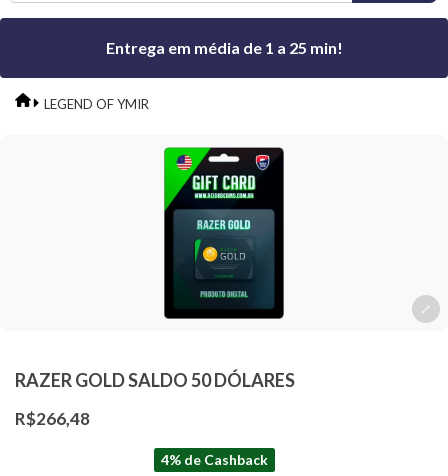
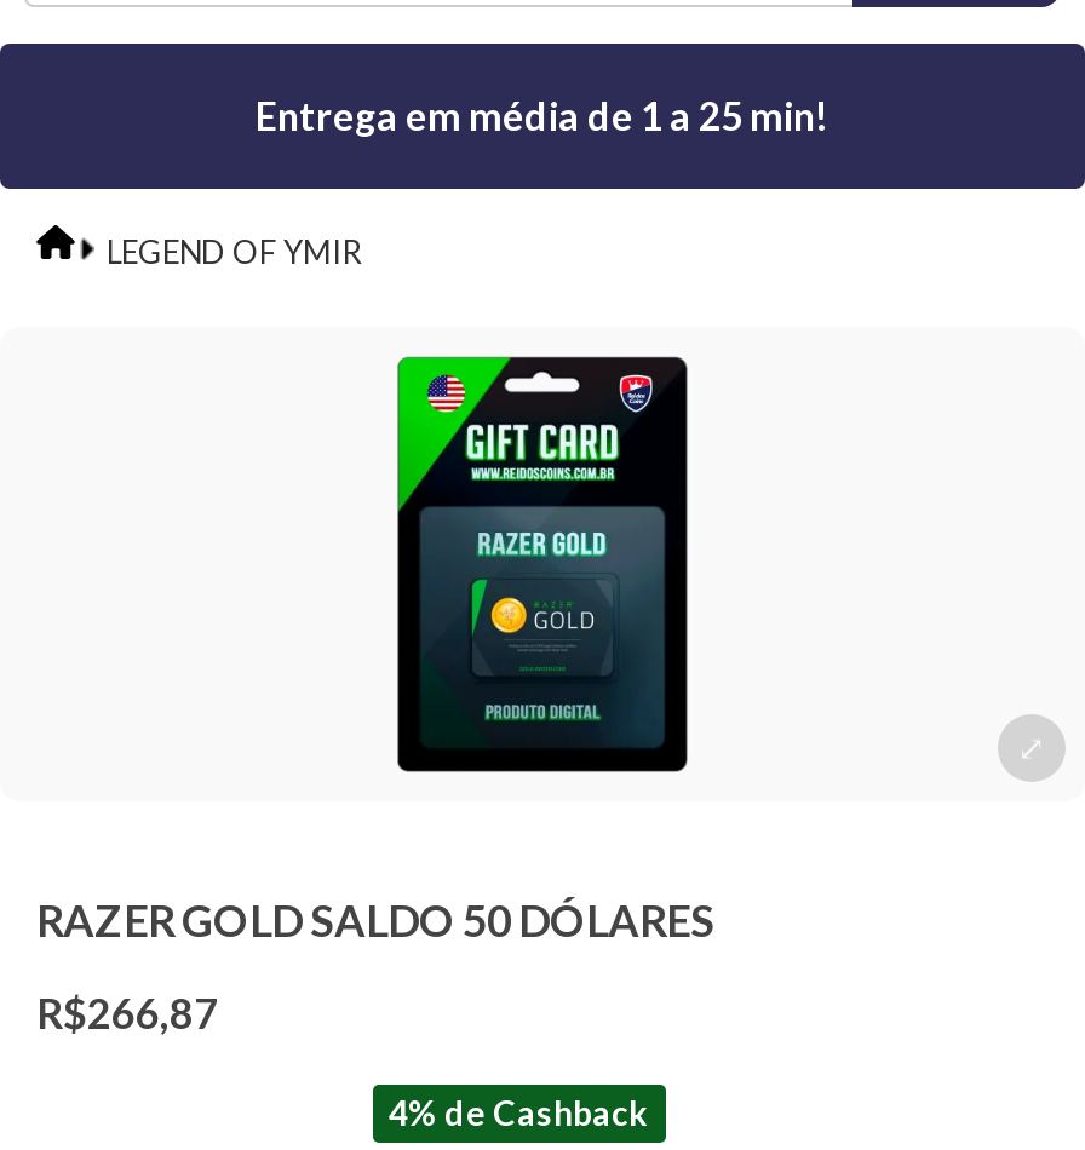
- R$266,48
+ R$266,87
